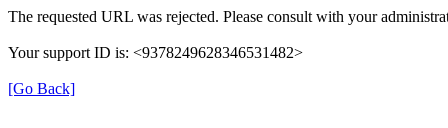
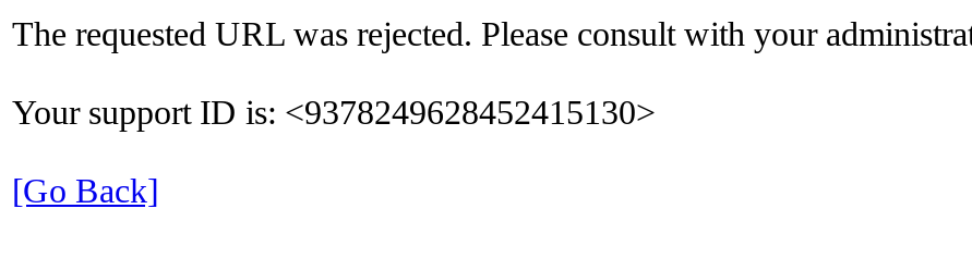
- Your support ID is: <9378249628346531482>
+ Your support ID is: <9378249628452415130>
